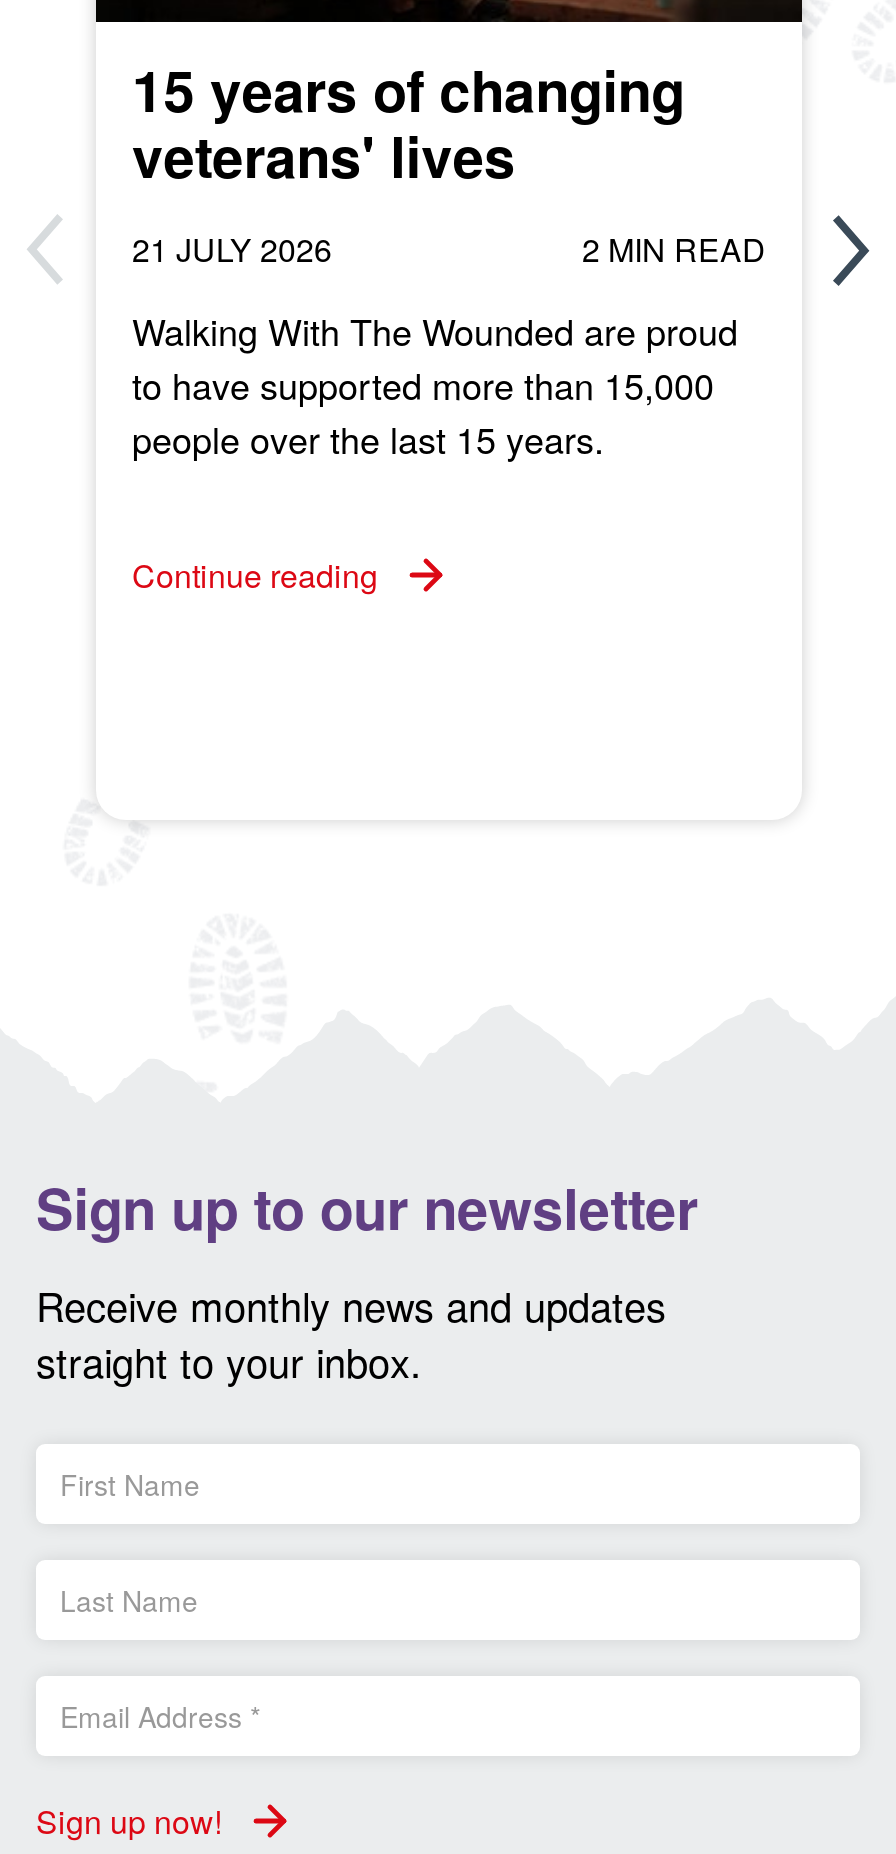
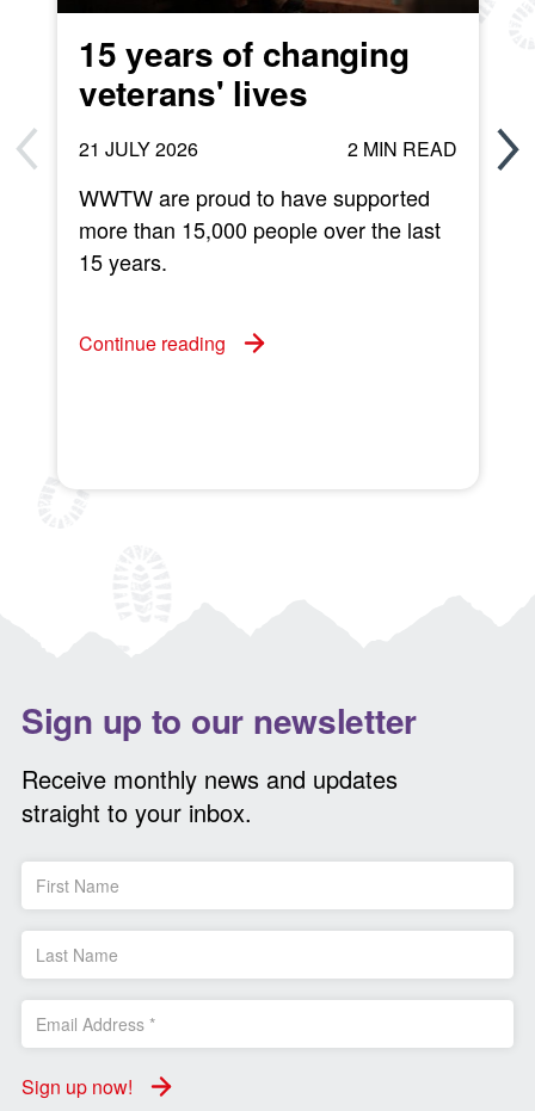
- Walking With The Wounded are proud
- to have supported more than 15,000
- people over the last 15 years.
+ WWTW are proud to have supported
+ more than 15,000 people over the last
+ 15 years.
